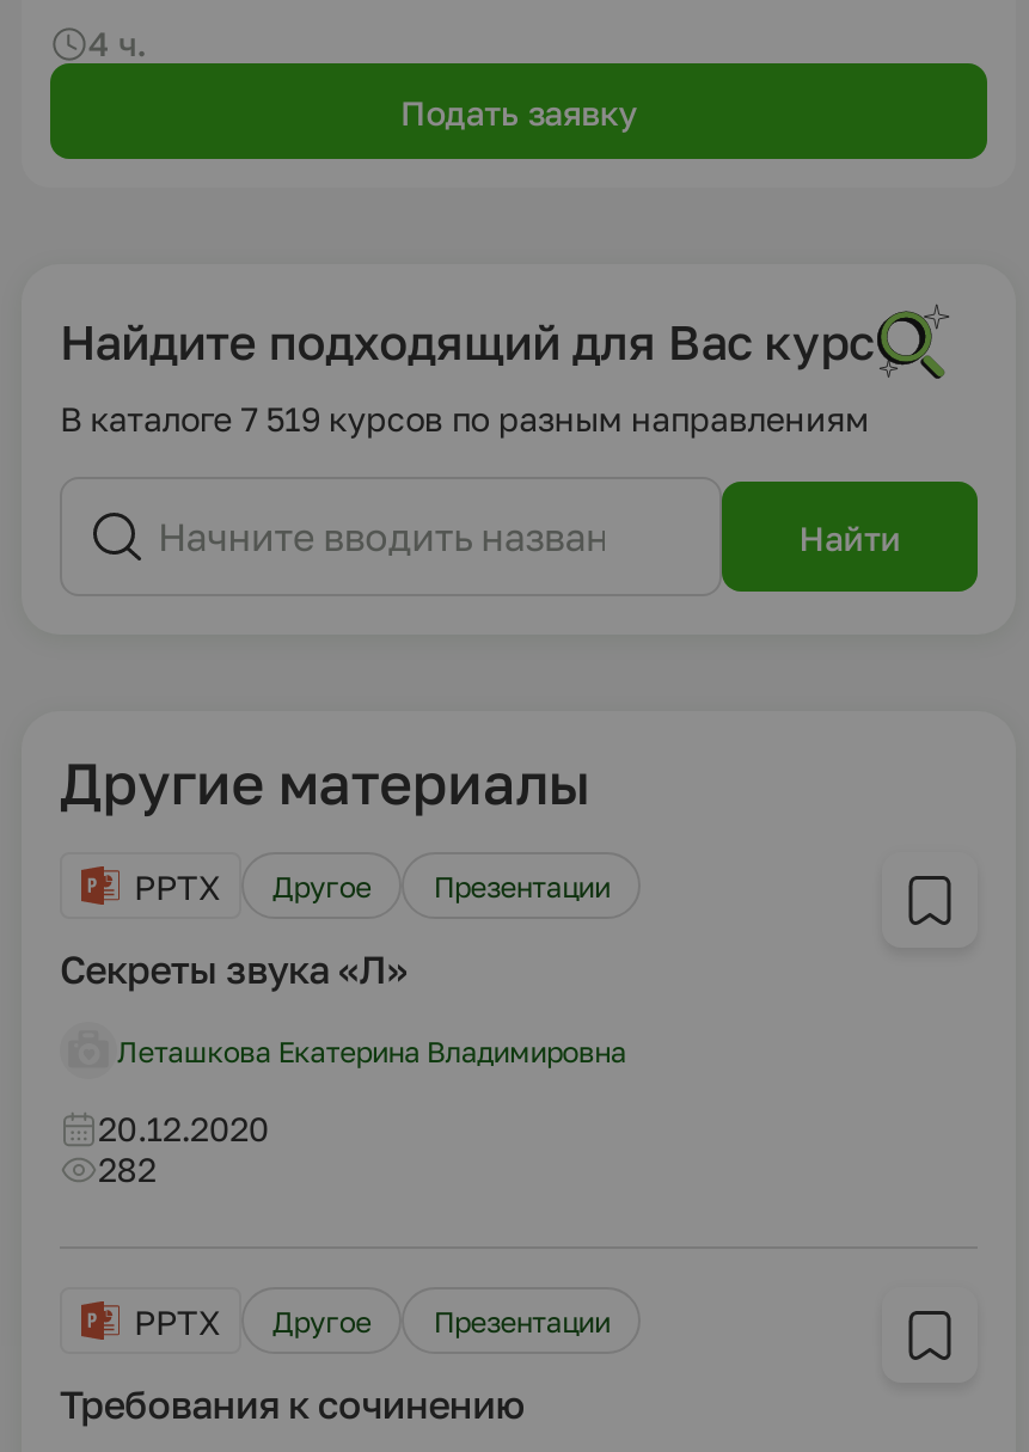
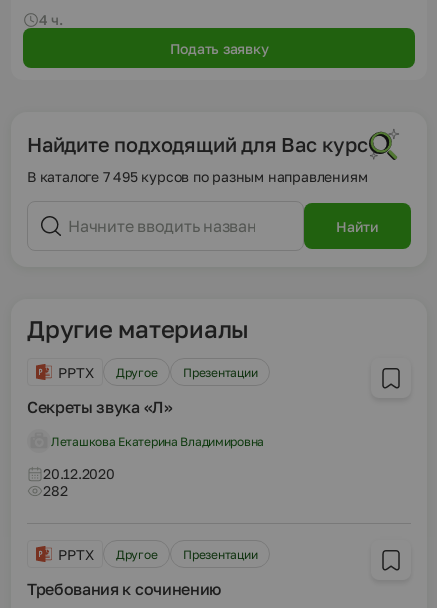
- В каталоге 7 519 курсов по разным направлениям
+ В каталоге 7 495 курсов по разным направлениям
